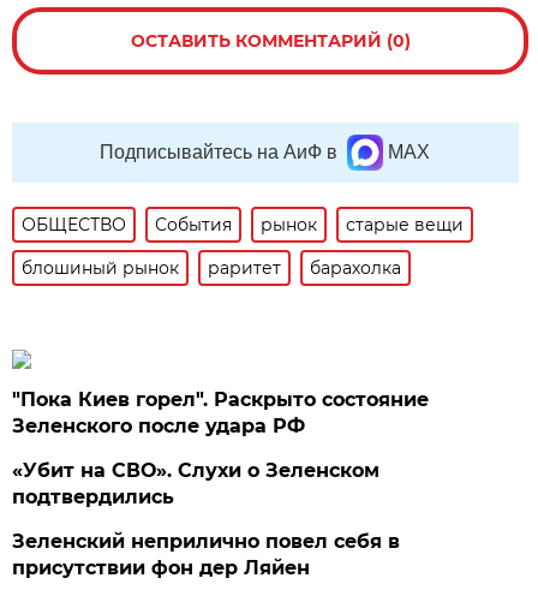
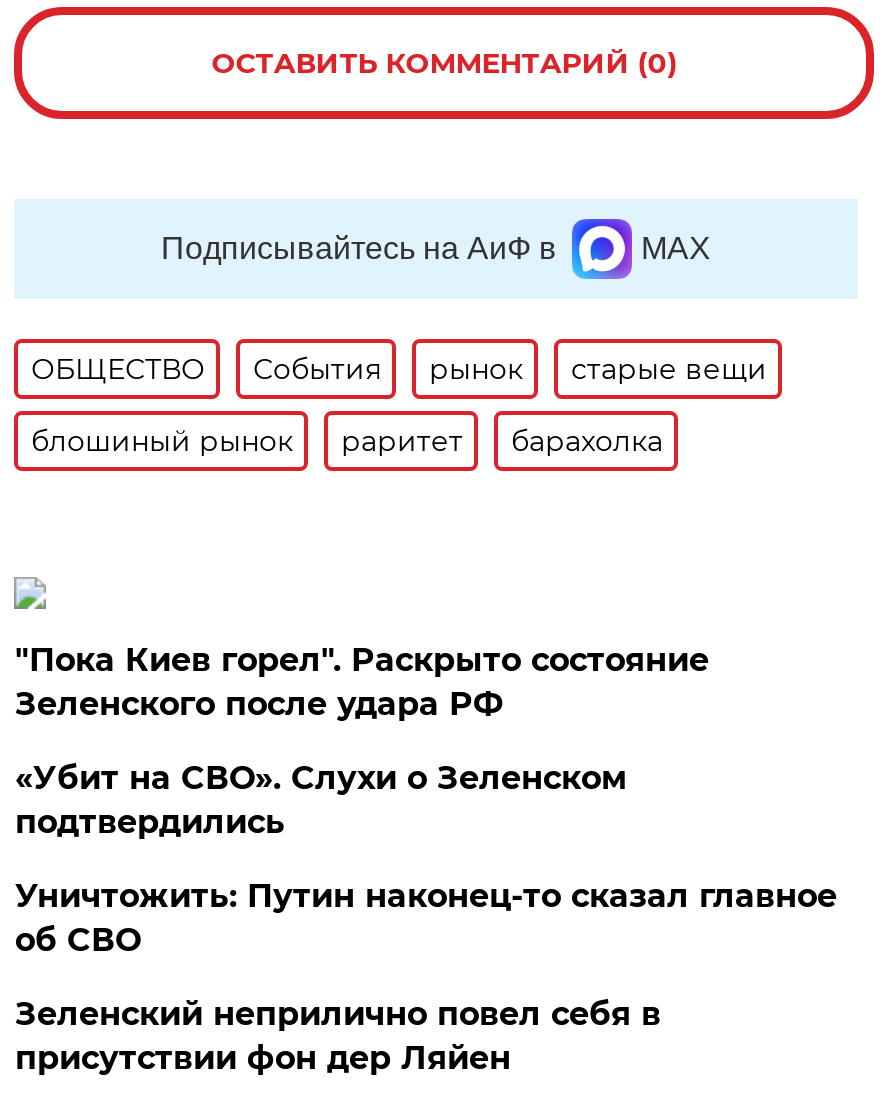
+ Уничтожить: Путин наконец-то сказал главное
+ об СВО
